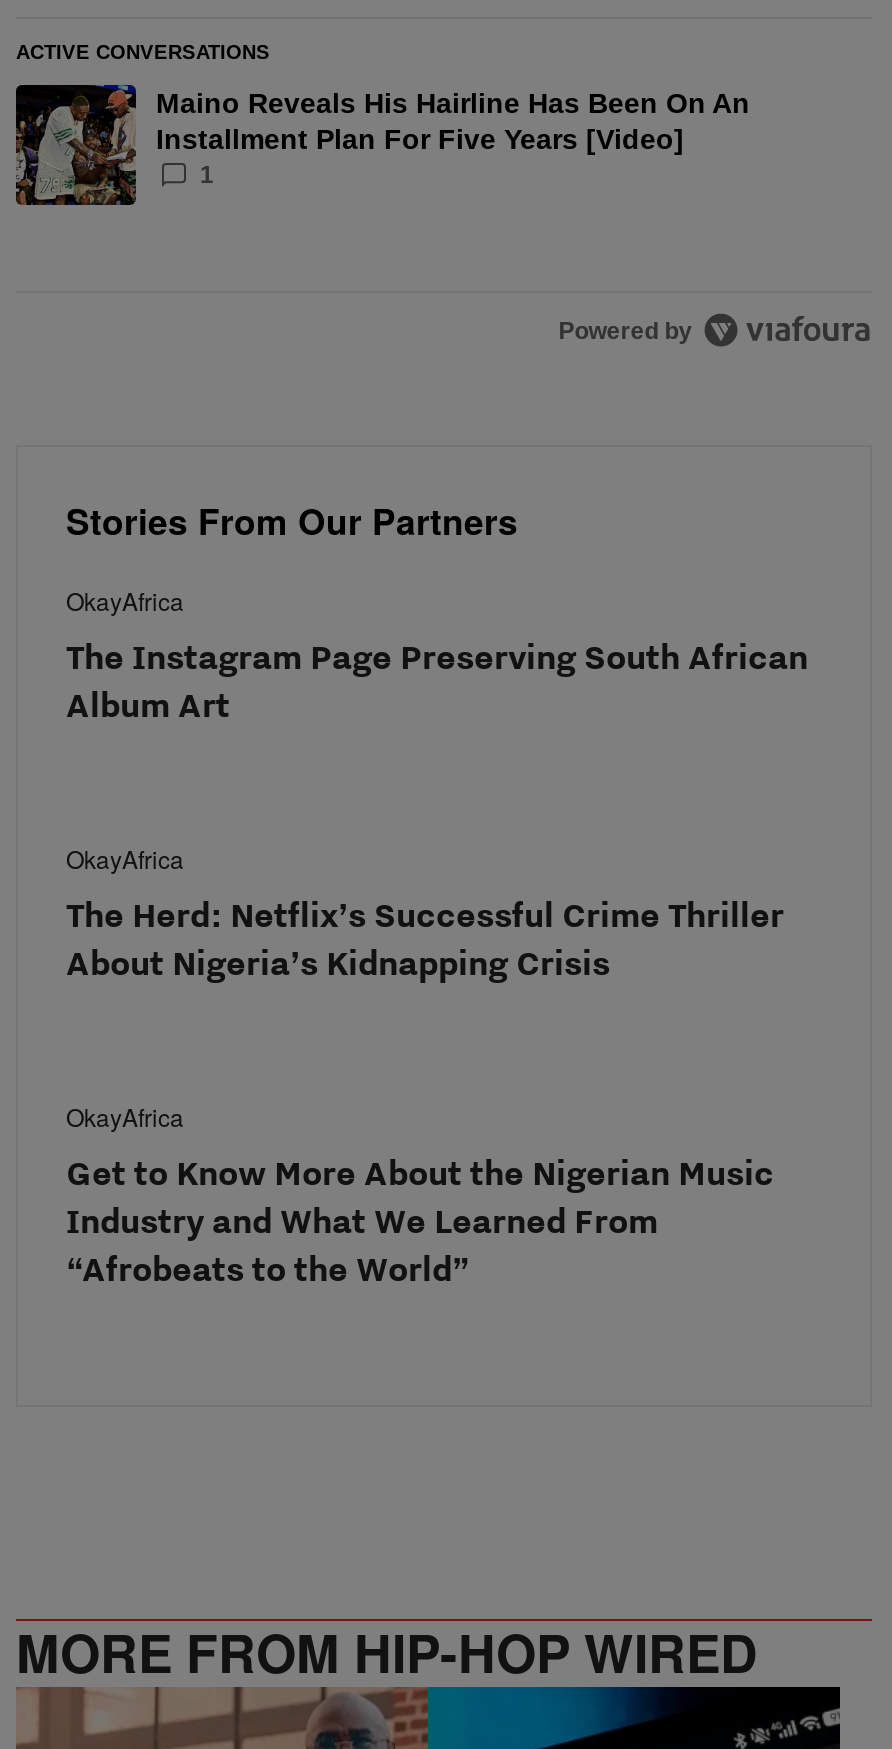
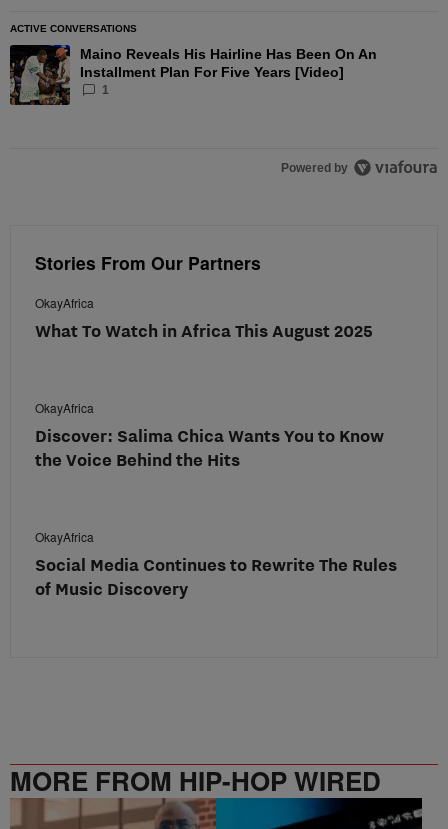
- The Instagram Page Preserving South African
- Album Art
+ What To Watch in Africa This August 2025

- The Herd: Netflix’s Successful Crime Thriller
- About Nigeria’s Kidnapping Crisis
+ Discover: Salima Chica Wants You to Know
+ the Voice Behind the Hits

- Get to Know More About the Nigerian Music
- Industry and What We Learned From
- “Afrobeats to the World”
+ Social Media Continues to Rewrite The Rules
+ of Music Discovery
